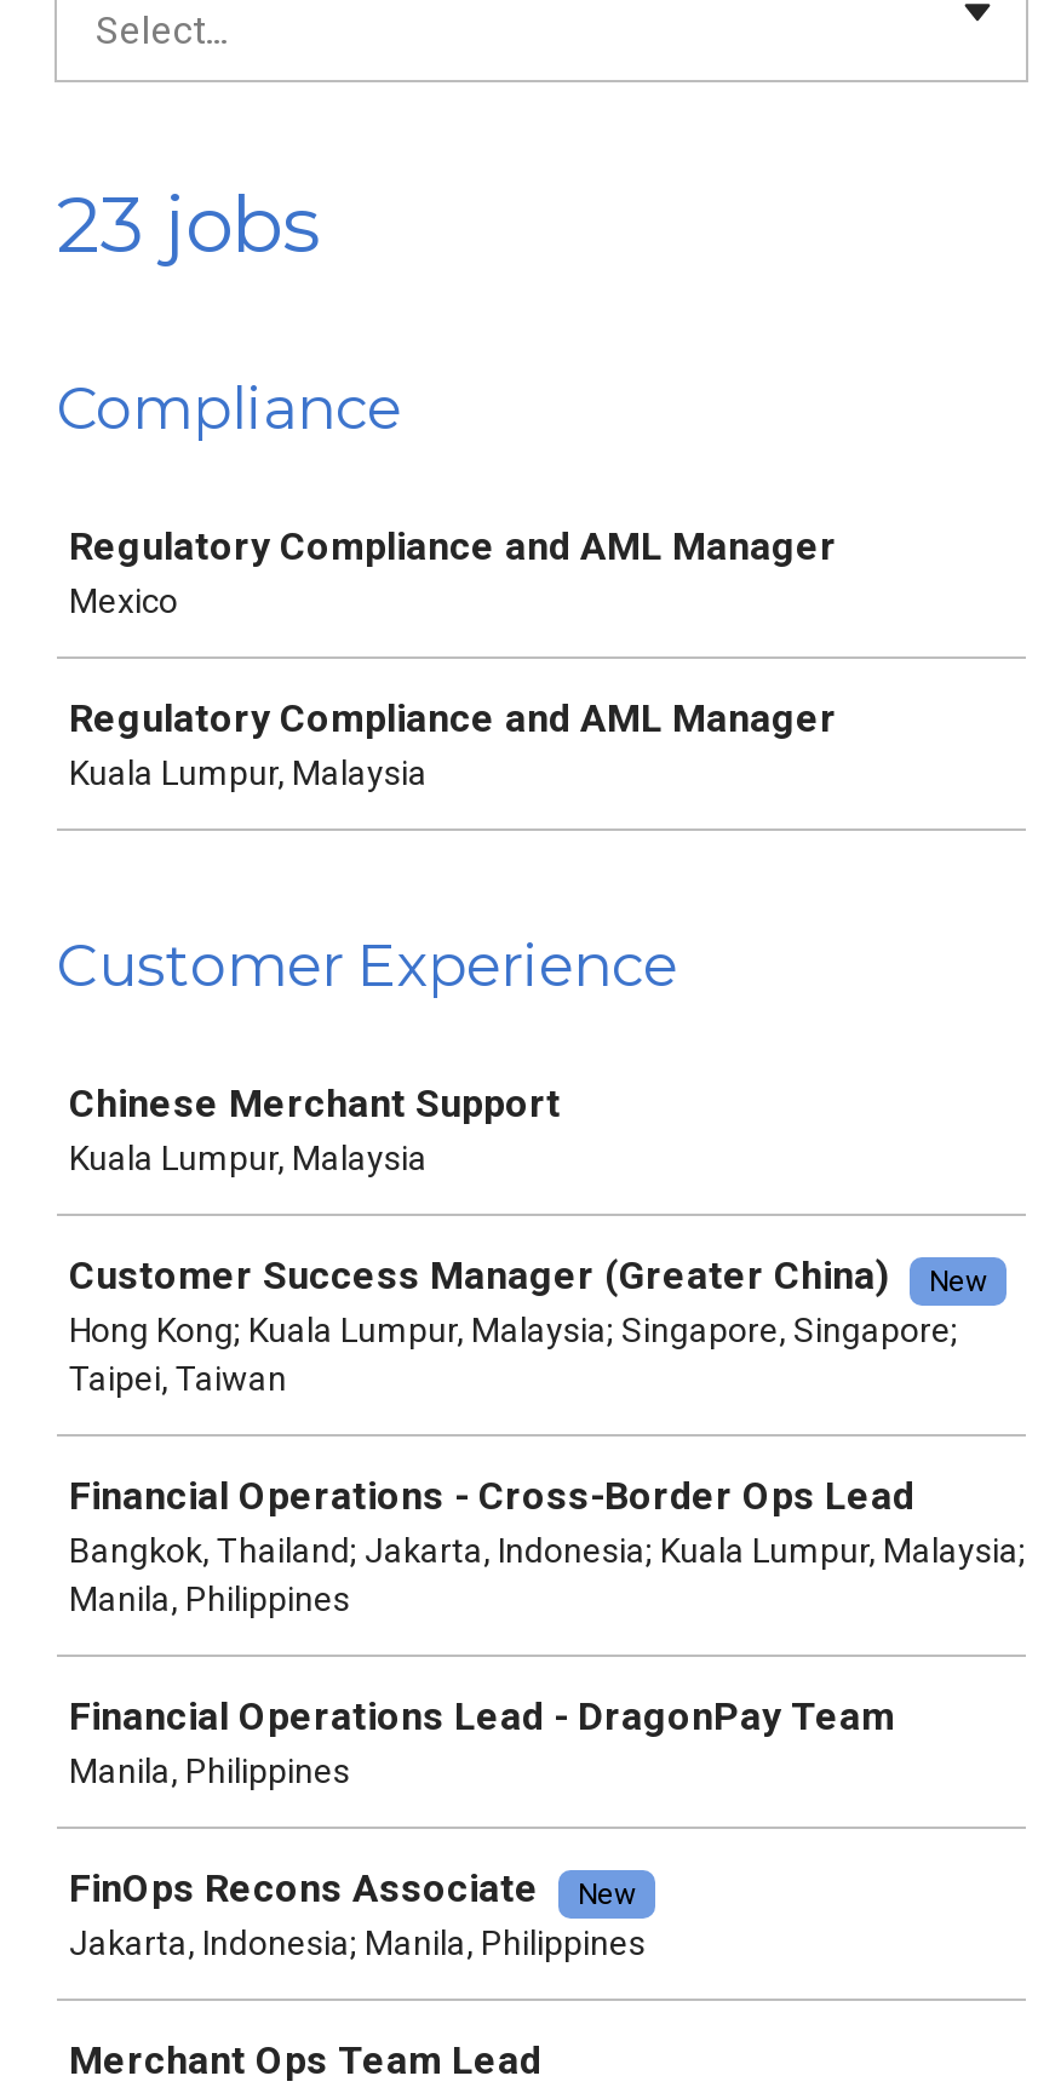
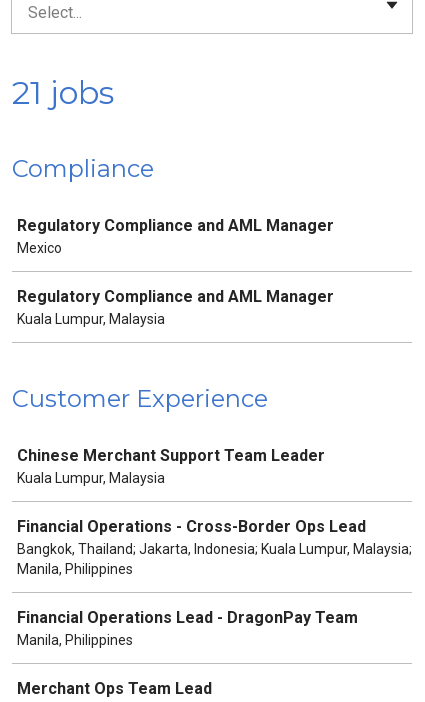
- 23 jobs
+ 21 jobs

- Chinese Merchant Support
+ Chinese Merchant Support Team Leader

- Customer Success Manager (Greater China)
- New
- Hong Kong; Kuala Lumpur, Malaysia; Singapore, Singapore;
- Taipei, Taiwan

- FinOps Recons Associate
- New
- Jakarta, Indonesia; Manila, Philippines
